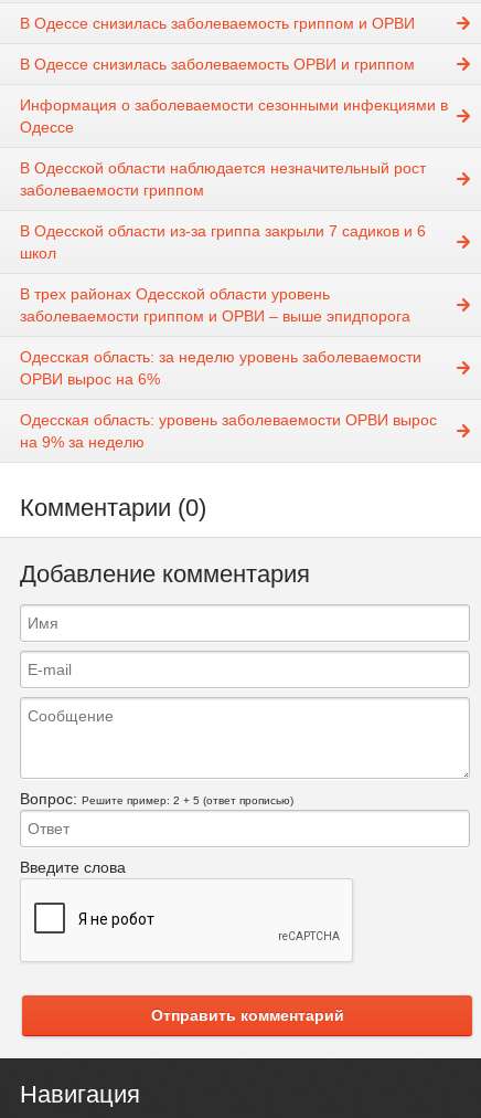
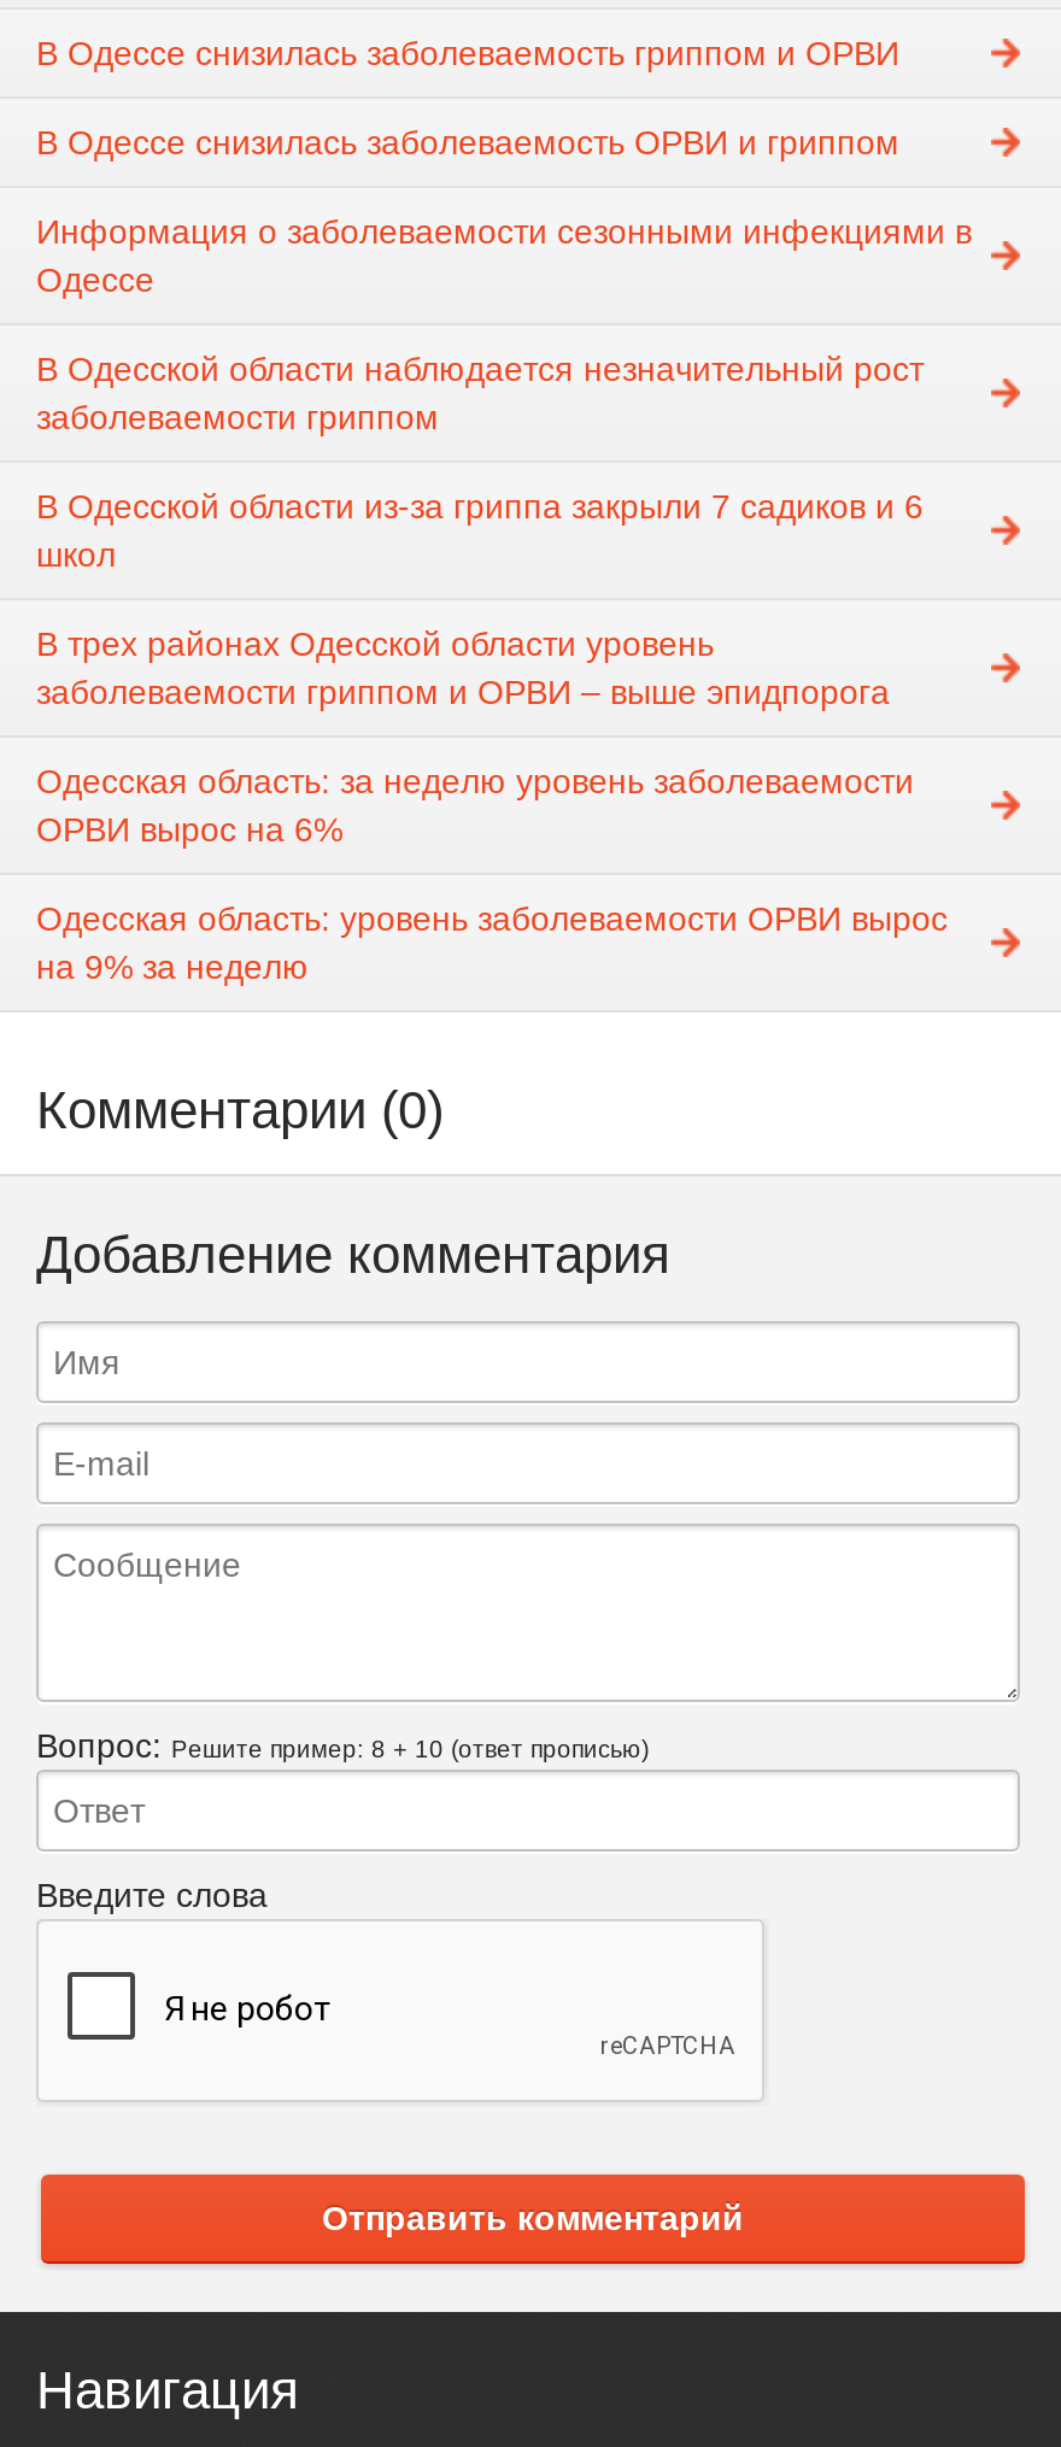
- Вопрос: Решите пример: 2 + 5 (ответ прописью)
+ Вопрос: Решите пример: 8 + 10 (ответ прописью)
